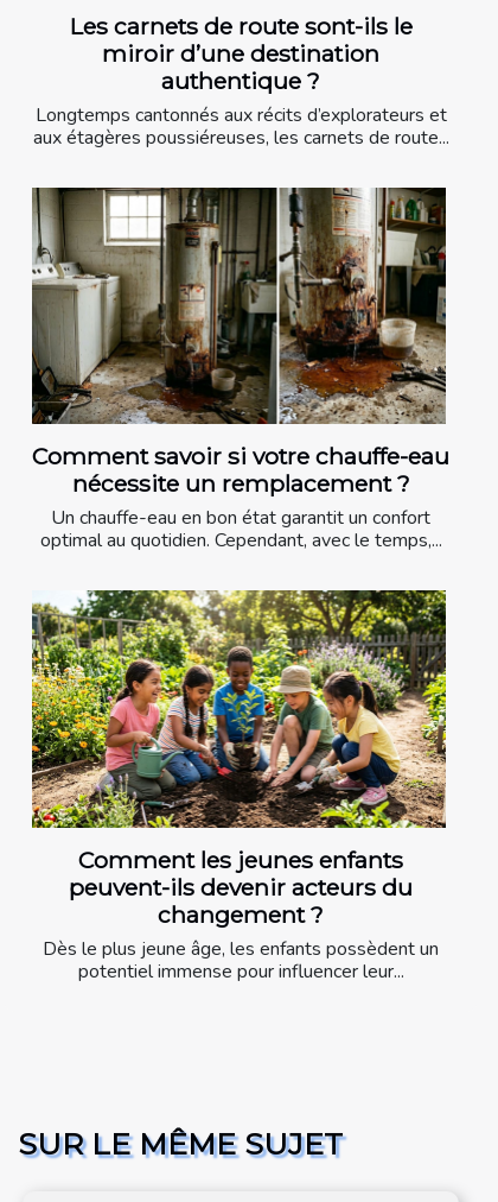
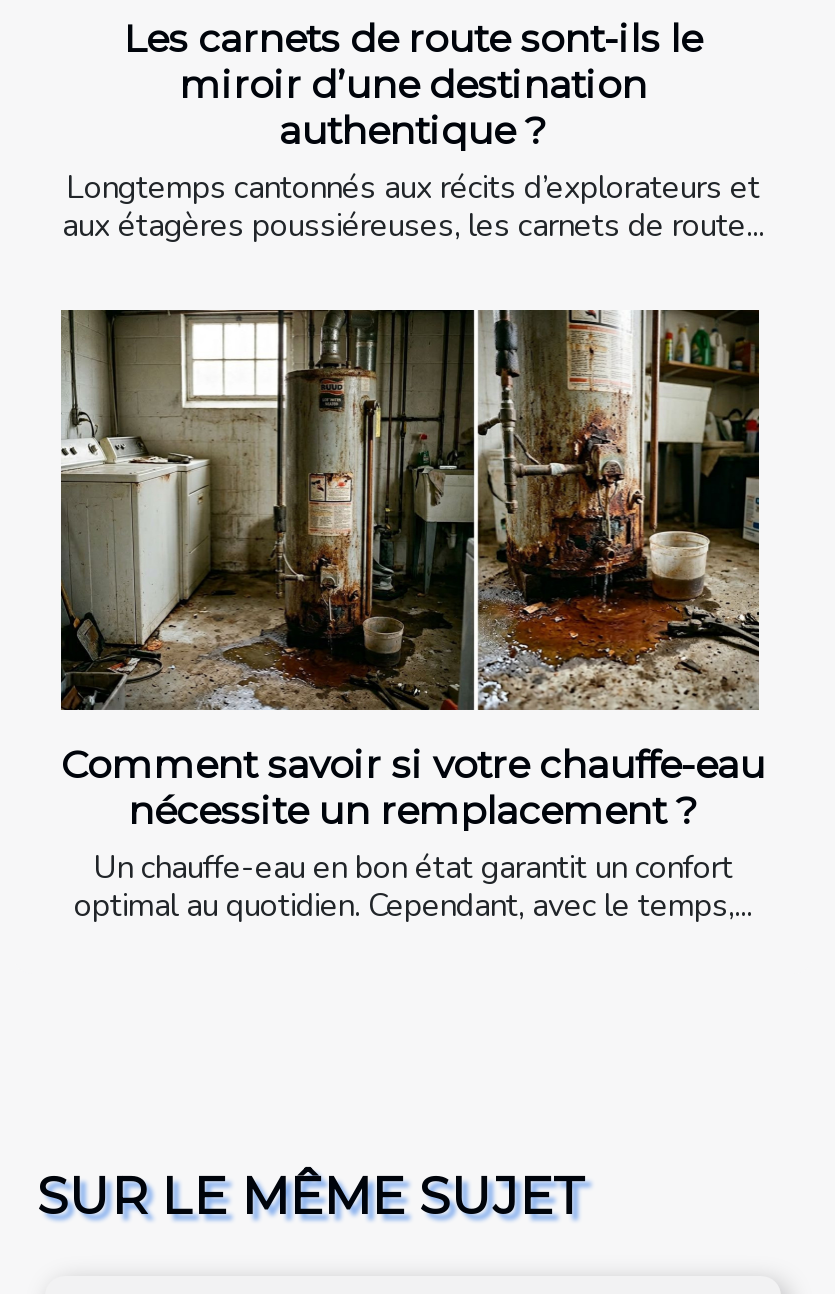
- [image]
- Comment les jeunes enfants
- peuvent-ils devenir acteurs du
- changement ?
- Dès le plus jeune âge, les enfants possèdent un
- potentiel immense pour influencer leur...
